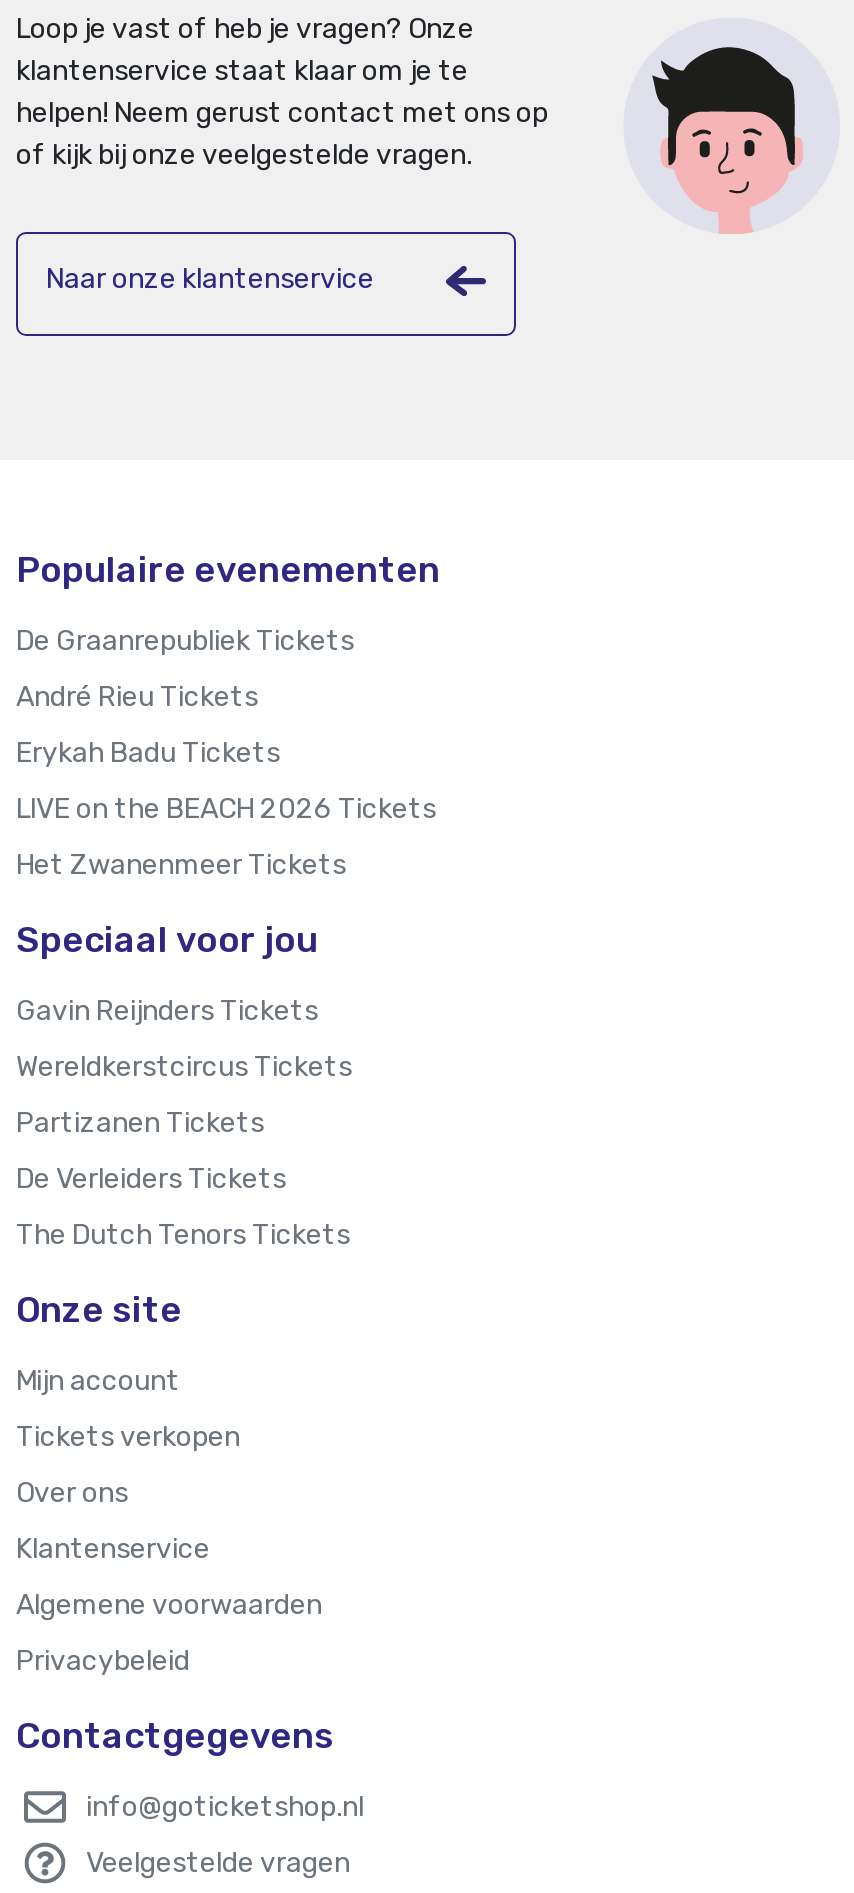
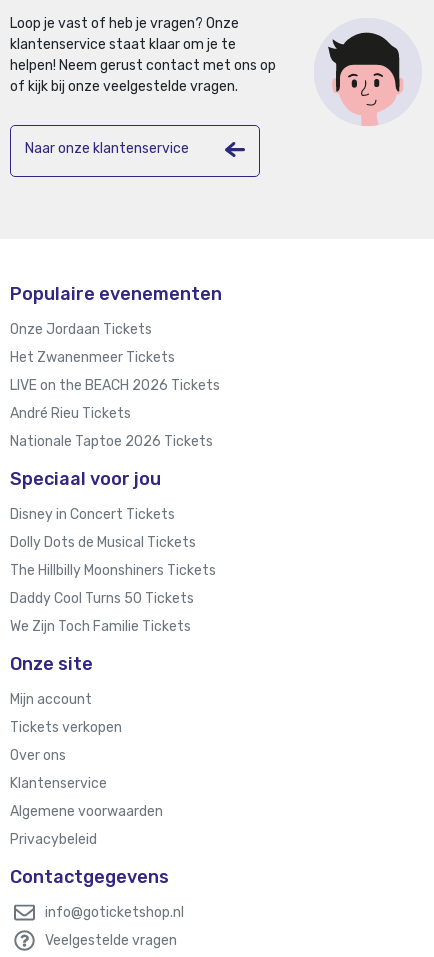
- De Graanrepubliek Tickets
- Erykah Badu Tickets
+ Onze Jordaan Tickets

moved down: LIVE on the BEACH 2026 Tickets | André Rieu Tickets

moved up: Het Zwanenmeer Tickets

+ Nationale Taptoe 2026 Tickets

- Gavin Reijnders Tickets
+ Disney in Concert Tickets

- Wereldkerstcircus Tickets
+ Dolly Dots de Musical Tickets

- Partizanen Tickets
+ The Hillbilly Moonshiners Tickets

- De Verleiders Tickets
+ Daddy Cool Turns 50 Tickets

- The Dutch Tenors Tickets
+ We Zijn Toch Familie Tickets
